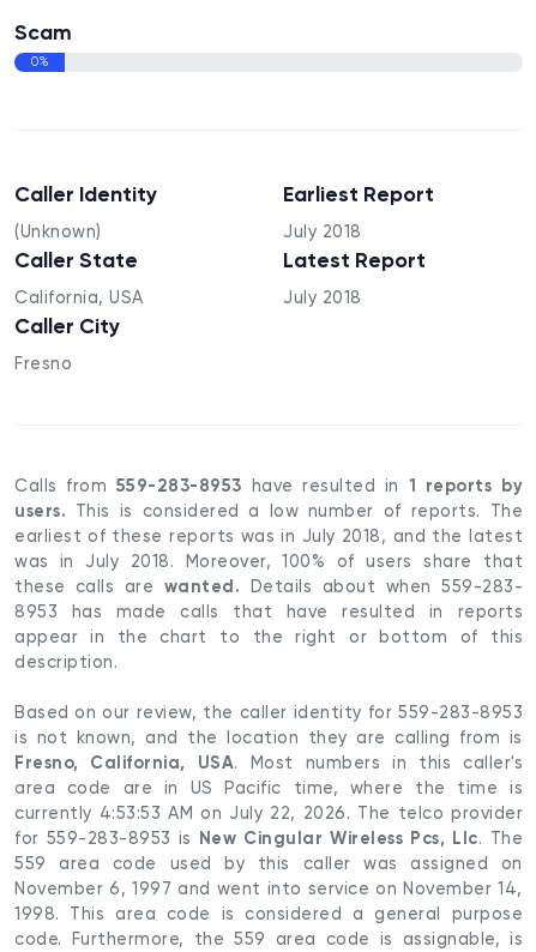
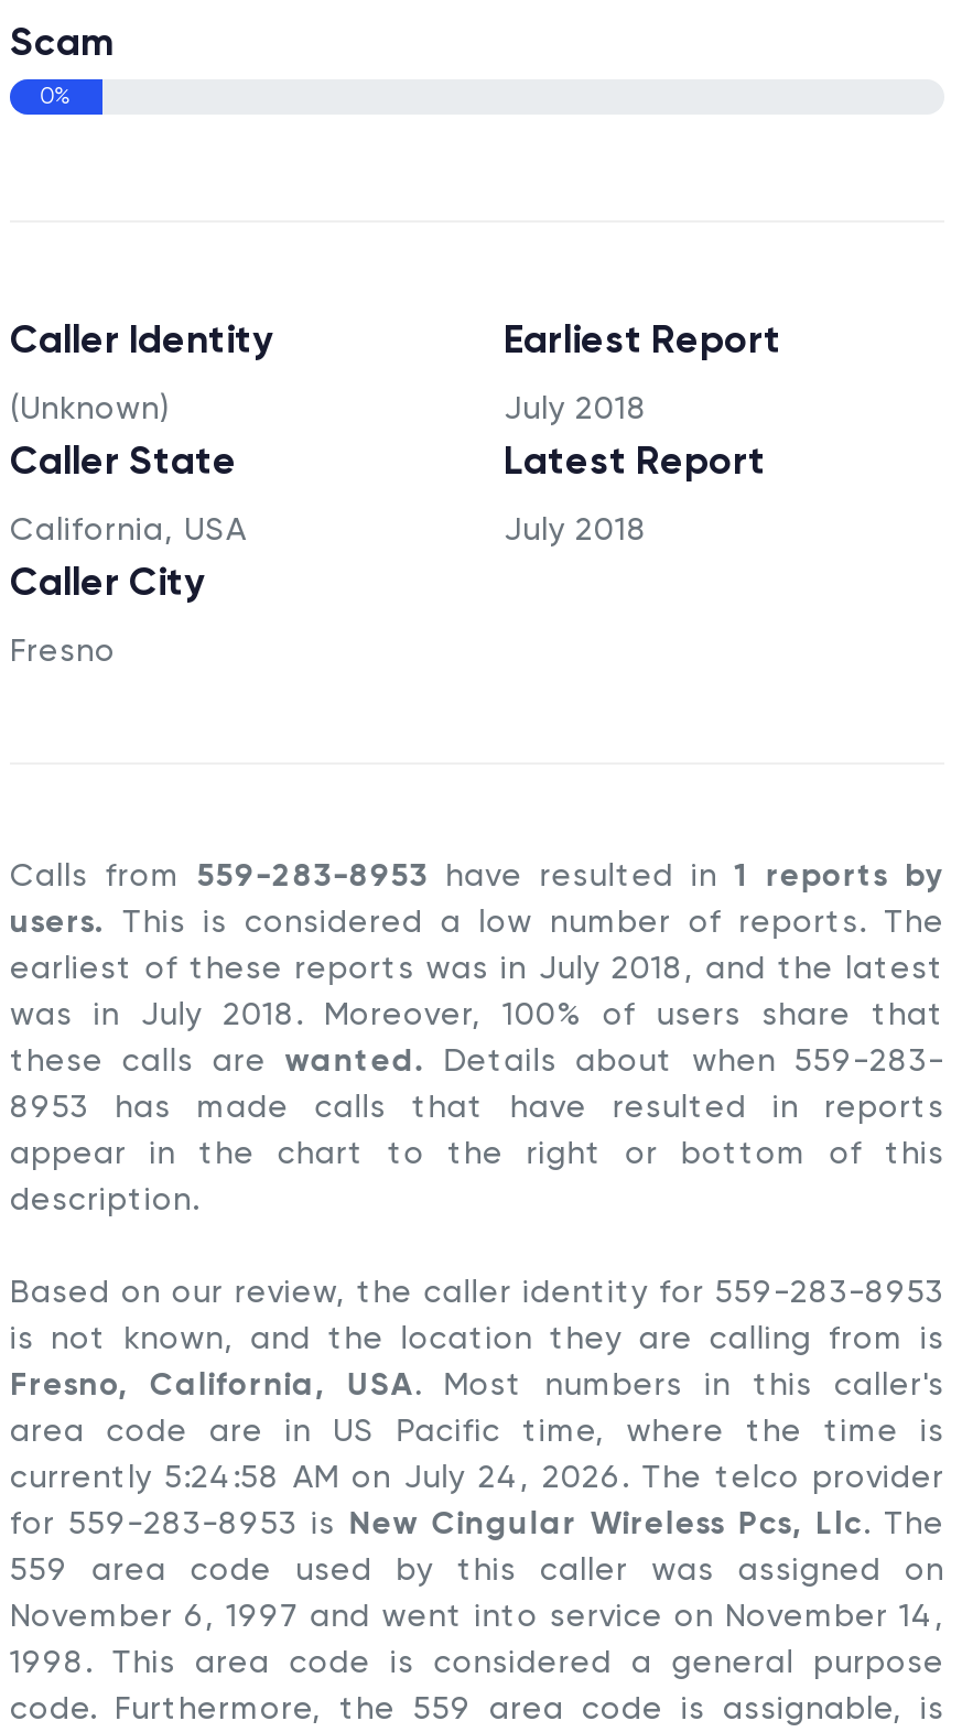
- currently 4:53:53 AM on July 22, 2026. The telco provider
+ currently 5:24:58 AM on July 24, 2026. The telco provider
